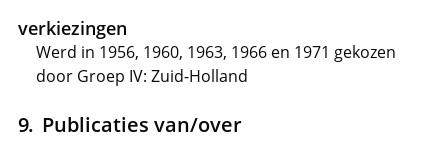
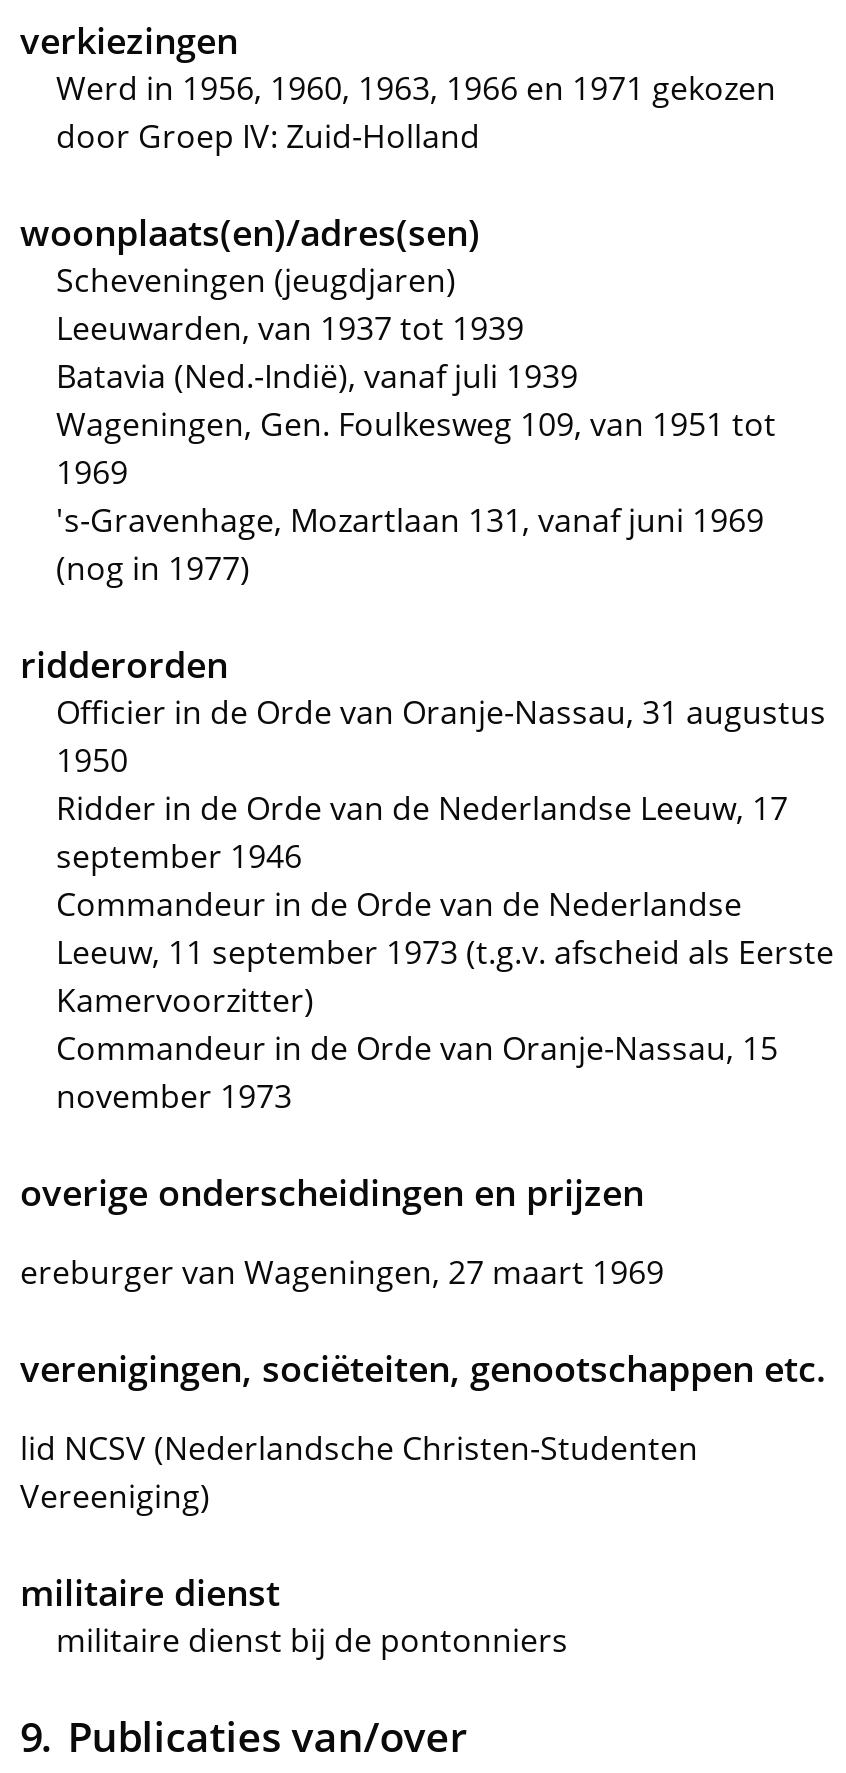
+ woonplaats(en)/adres(sen)
+ Scheveningen (jeugdjaren)
+ Leeuwarden, van 1937 tot 1939
+ Batavia (Ned.-Indië), vanaf juli 1939
+ Wageningen, Gen. Foulkesweg 109, van 1951 tot
+ 1969
+ 's-Gravenhage, Mozartlaan 131, vanaf juni 1969
+ (nog in 1977)
+ ridderorden
+ Officier in de Orde van Oranje-Nassau, 31 augustus
+ 1950
+ Ridder in de Orde van de Nederlandse Leeuw, 17
+ september 1946
+ Commandeur in de Orde van de Nederlandse
+ Leeuw, 11 september 1973 (t.g.v. afscheid als Eerste
+ Kamervoorzitter)
+ Commandeur in de Orde van Oranje-Nassau, 15
+ november 1973
+ overige onderscheidingen en prijzen
+ ereburger van Wageningen, 27 maart 1969
+ verenigingen, sociëteiten, genootschappen etc.
+ lid NCSV (Nederlandsche Christen-Studenten
+ Vereeniging)
+ militaire dienst
+ militaire dienst bij de pontonniers
